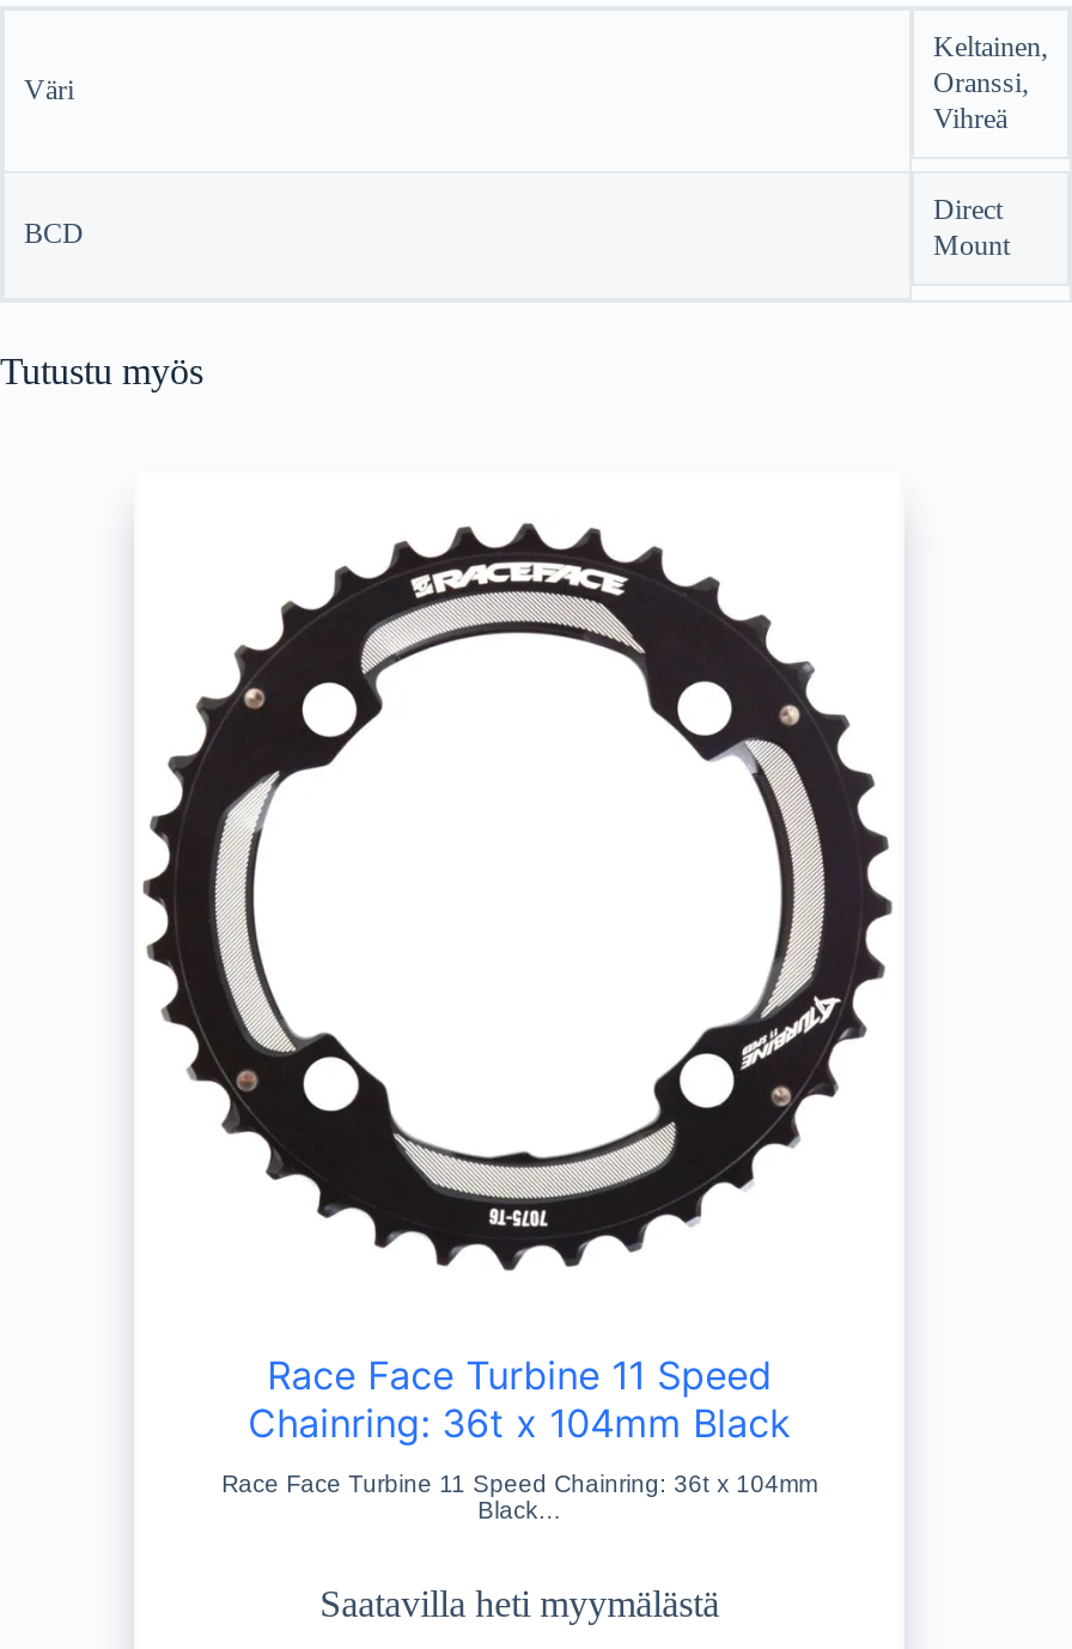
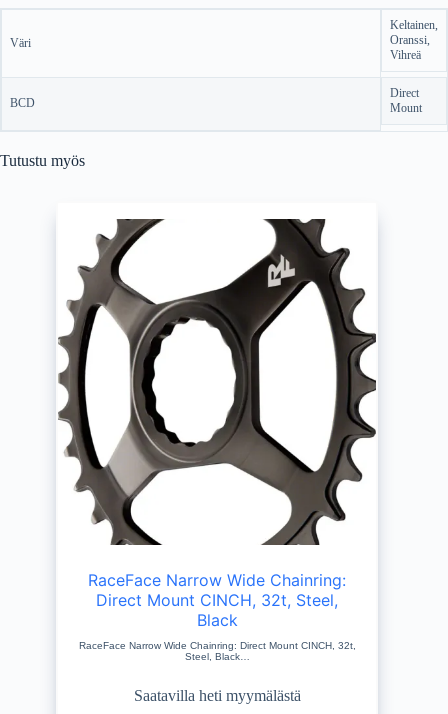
- [image]
- Race Face Turbine 11 Speed
- Chainring: 36t x 104mm Black
+ [image]
+ RaceFace Narrow Wide Chainring:
+ Direct Mount CINCH, 32t, Steel,
+ Black

- Race Face Turbine 11 Speed Chainring: 36t x 104mm
- Black…
+ RaceFace Narrow Wide Chainring: Direct Mount CINCH, 32t,
+ Steel, Black…
